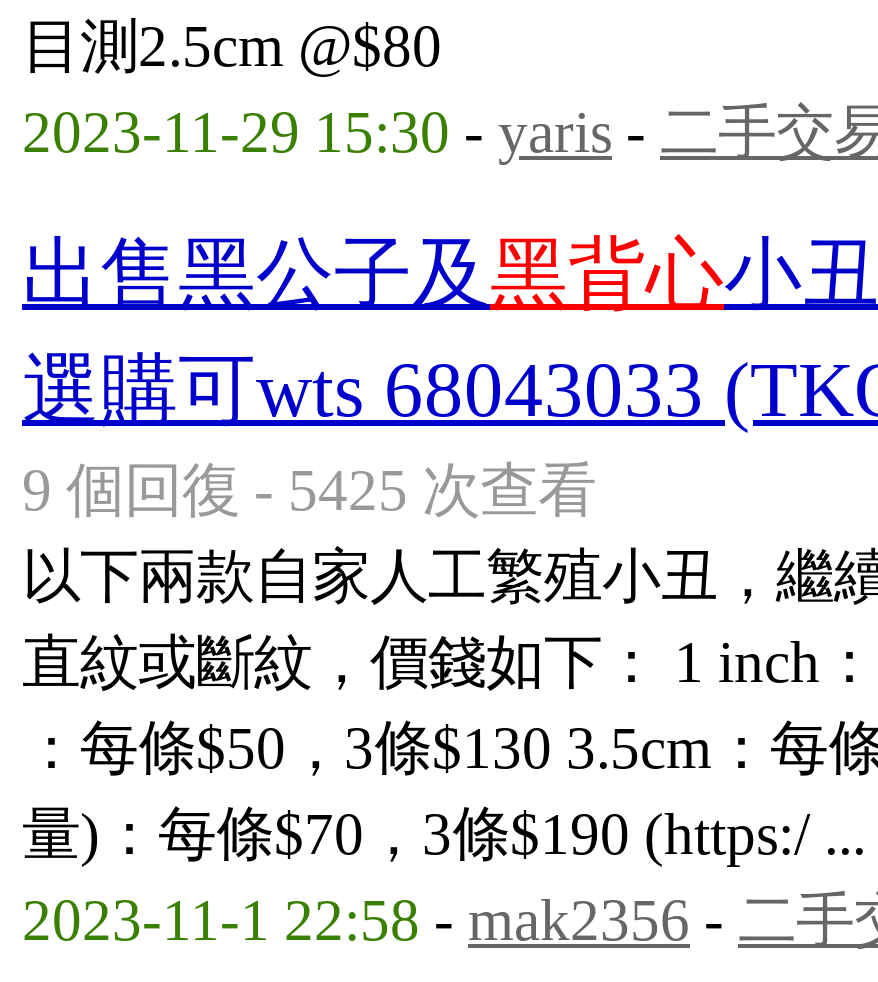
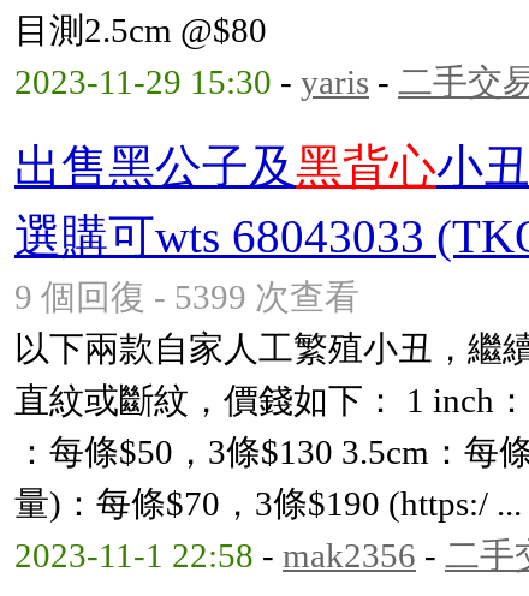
- 9 個回復 - 5425 次查看
+ 9 個回復 - 5399 次查看
